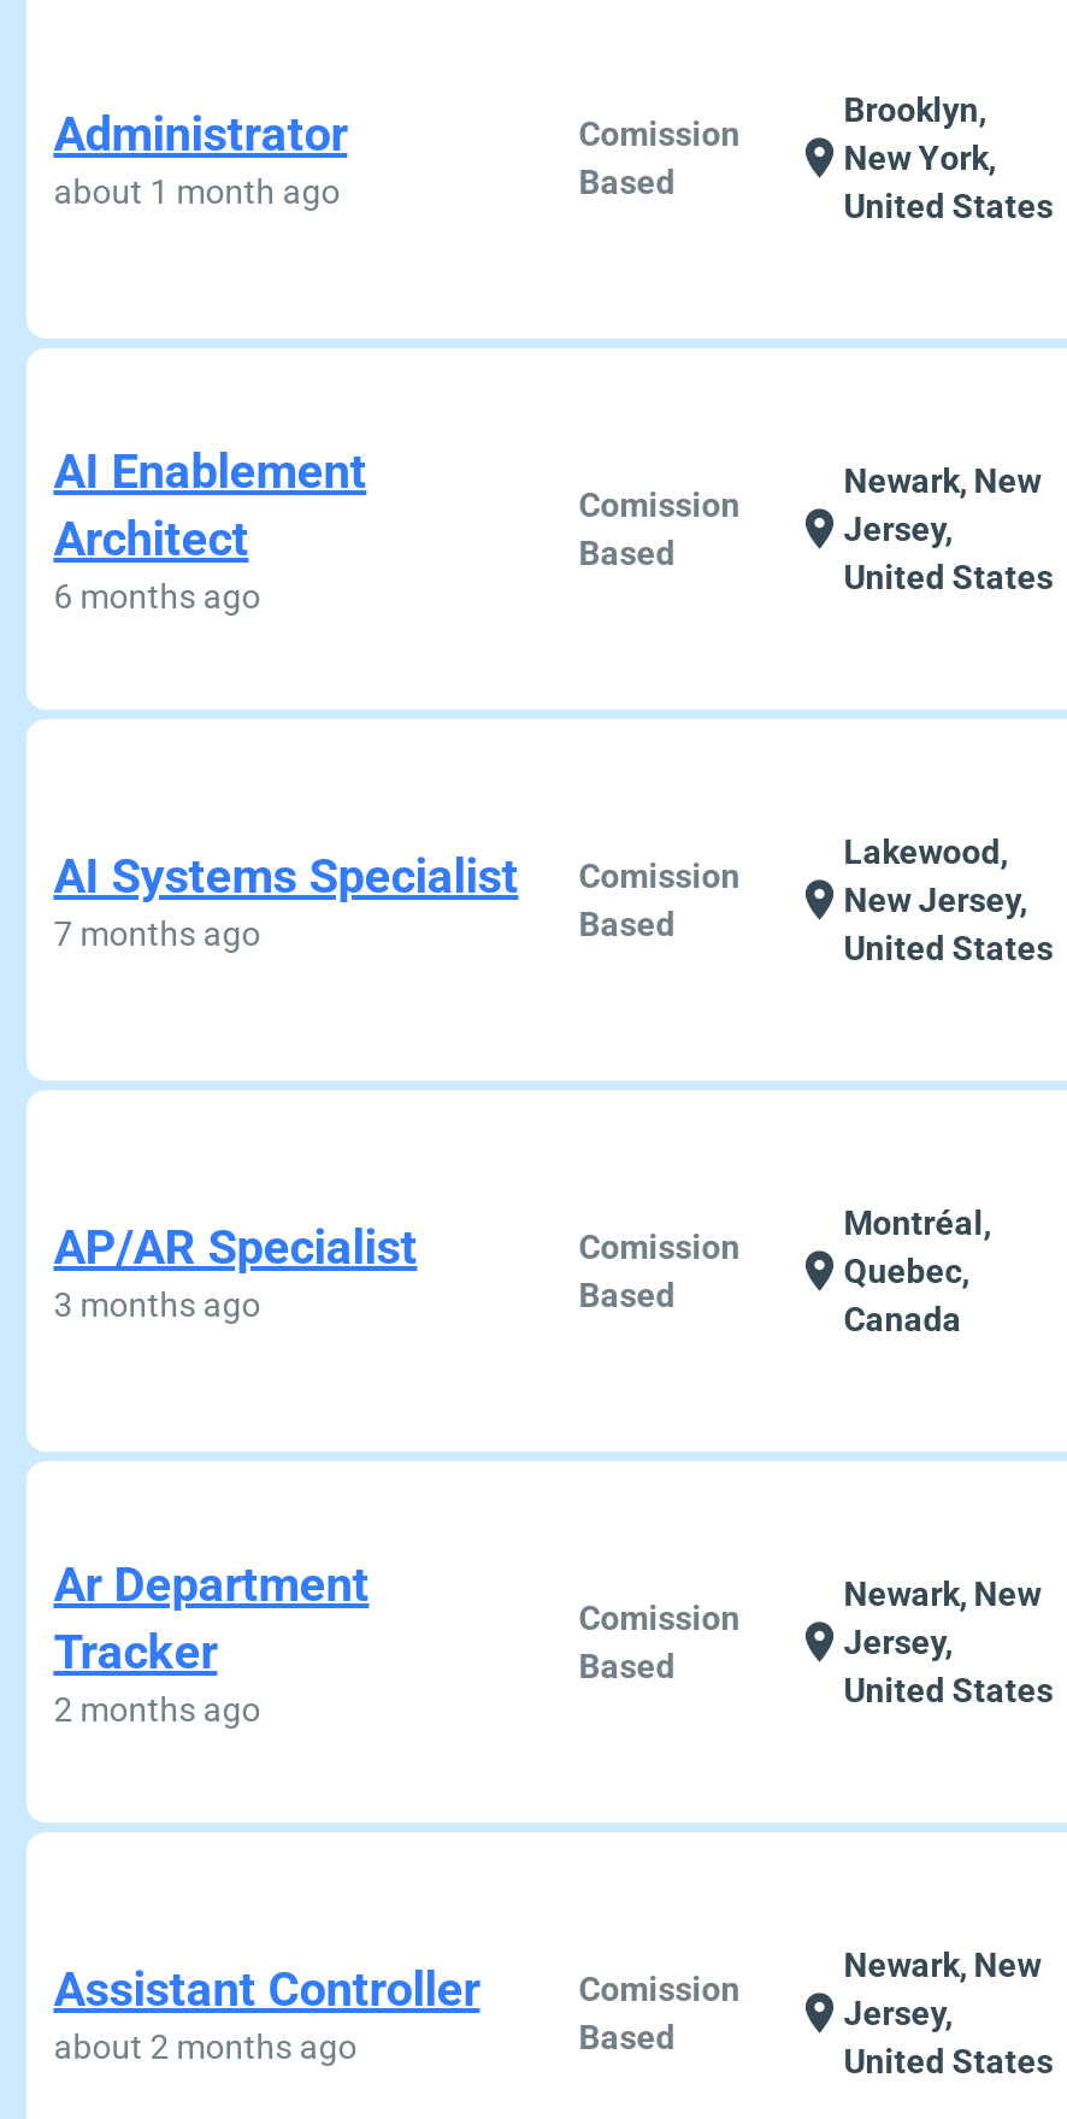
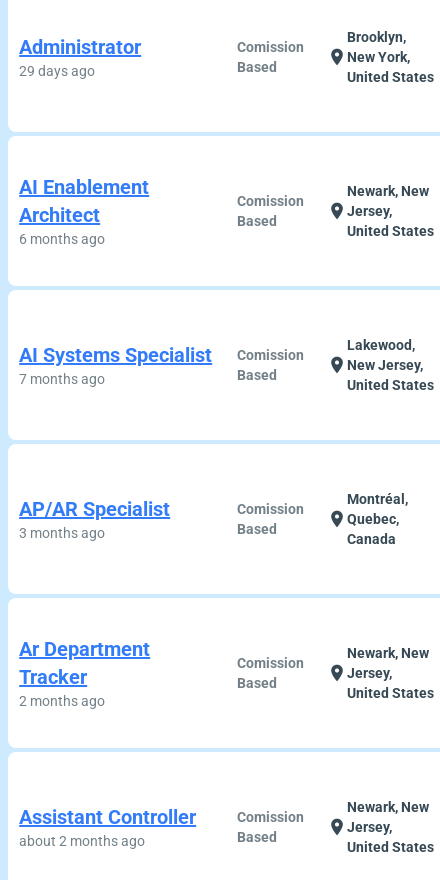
- about 1 month ago
+ 29 days ago
